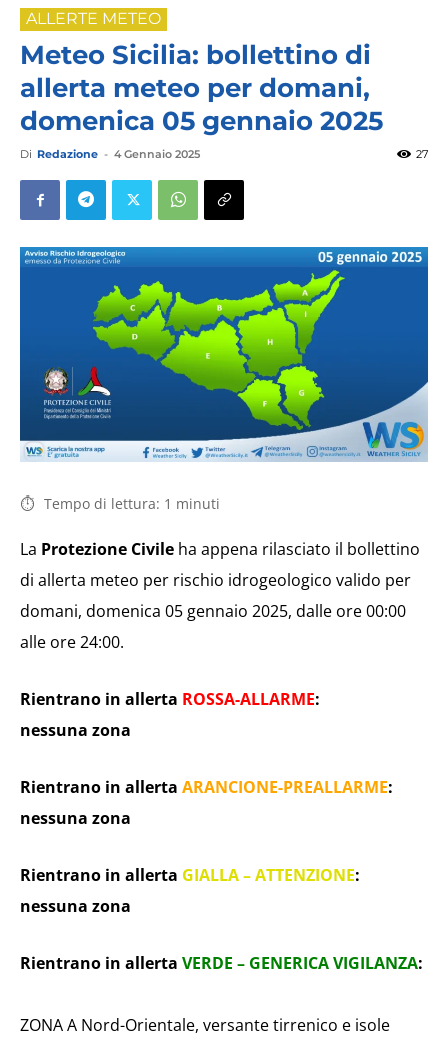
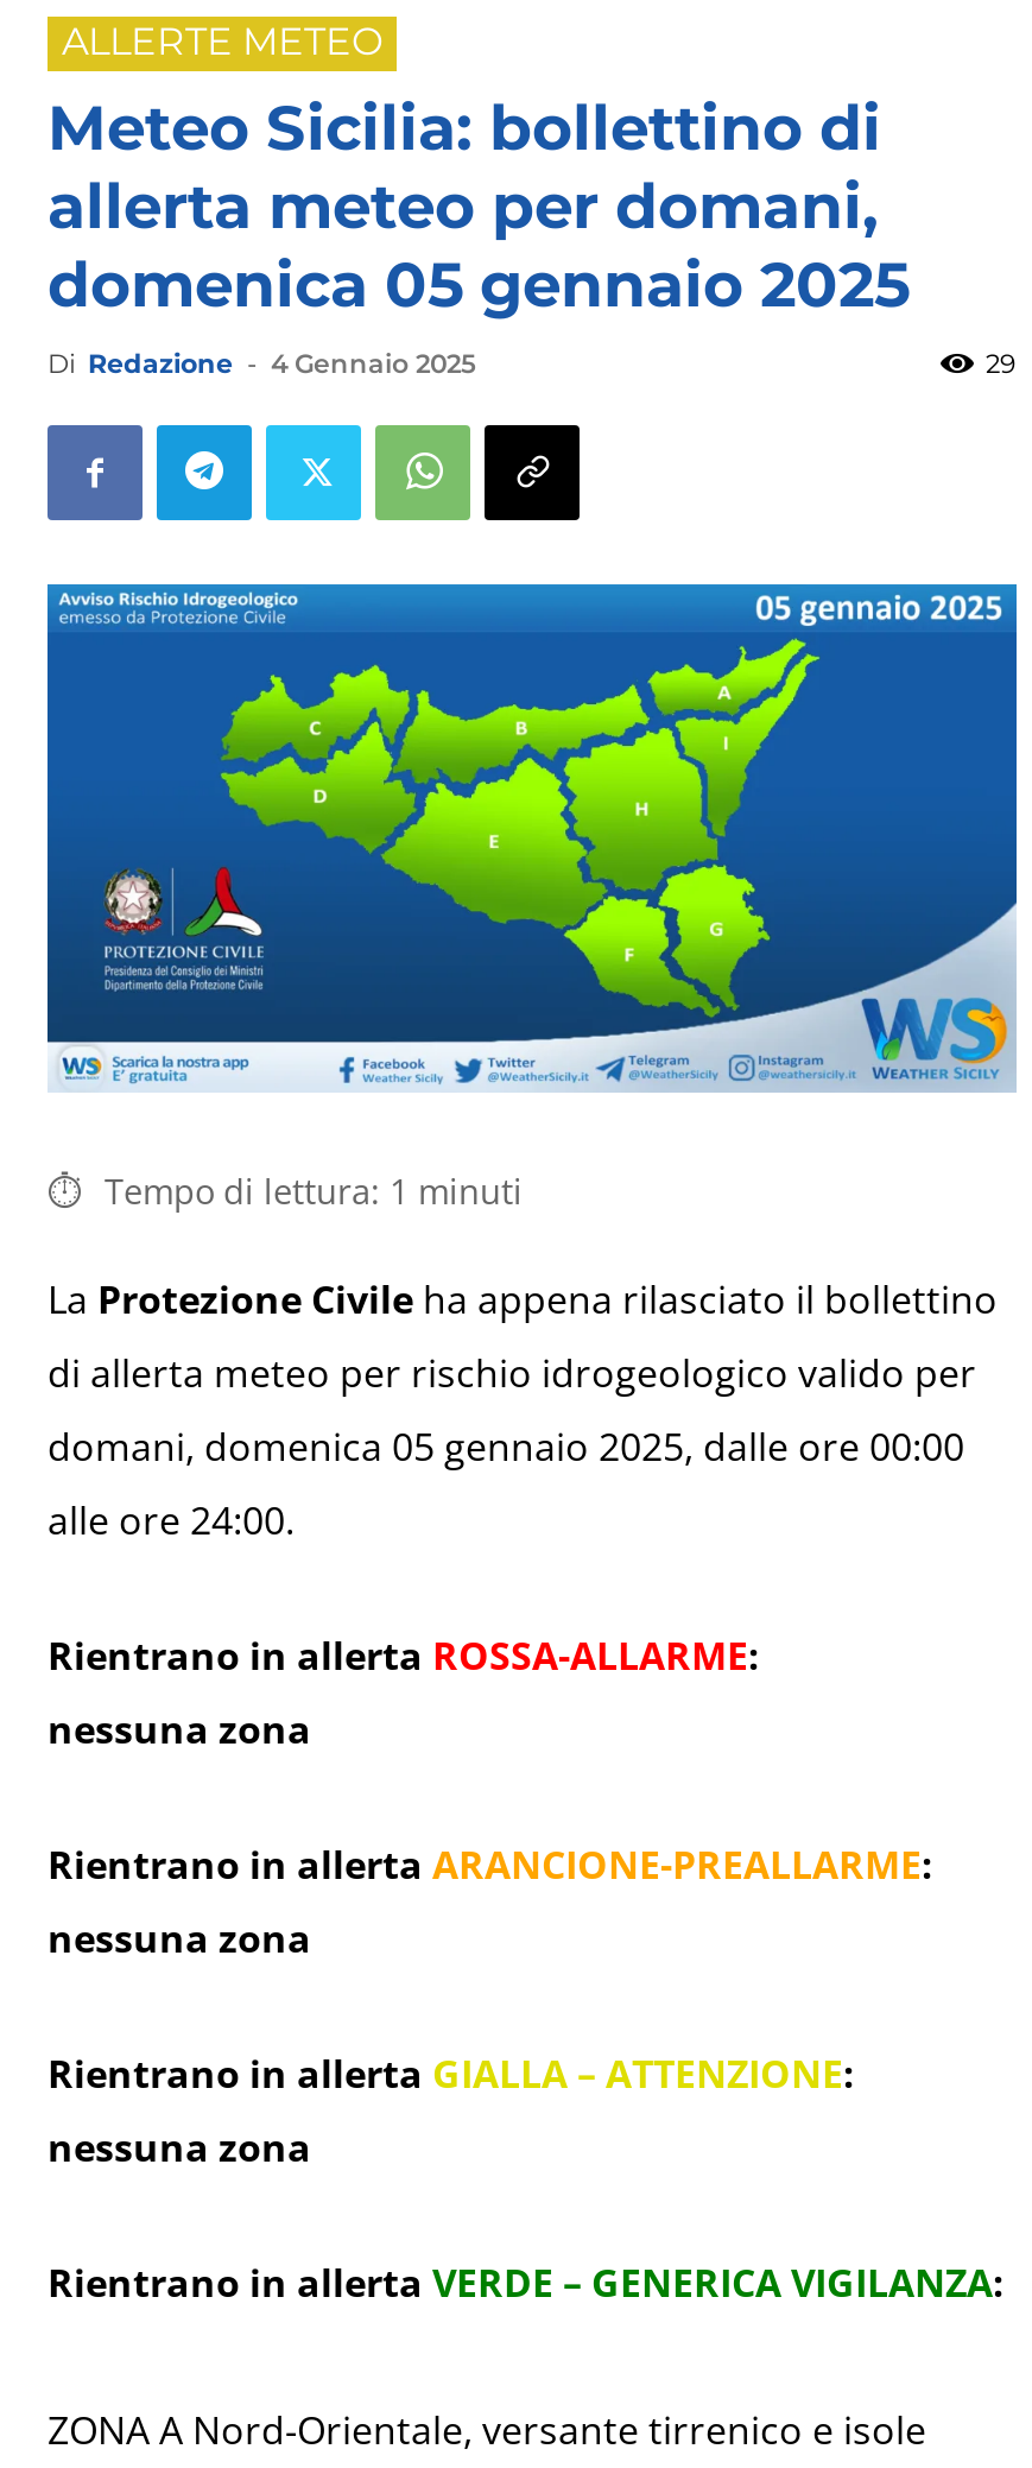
- 27
+ 29
